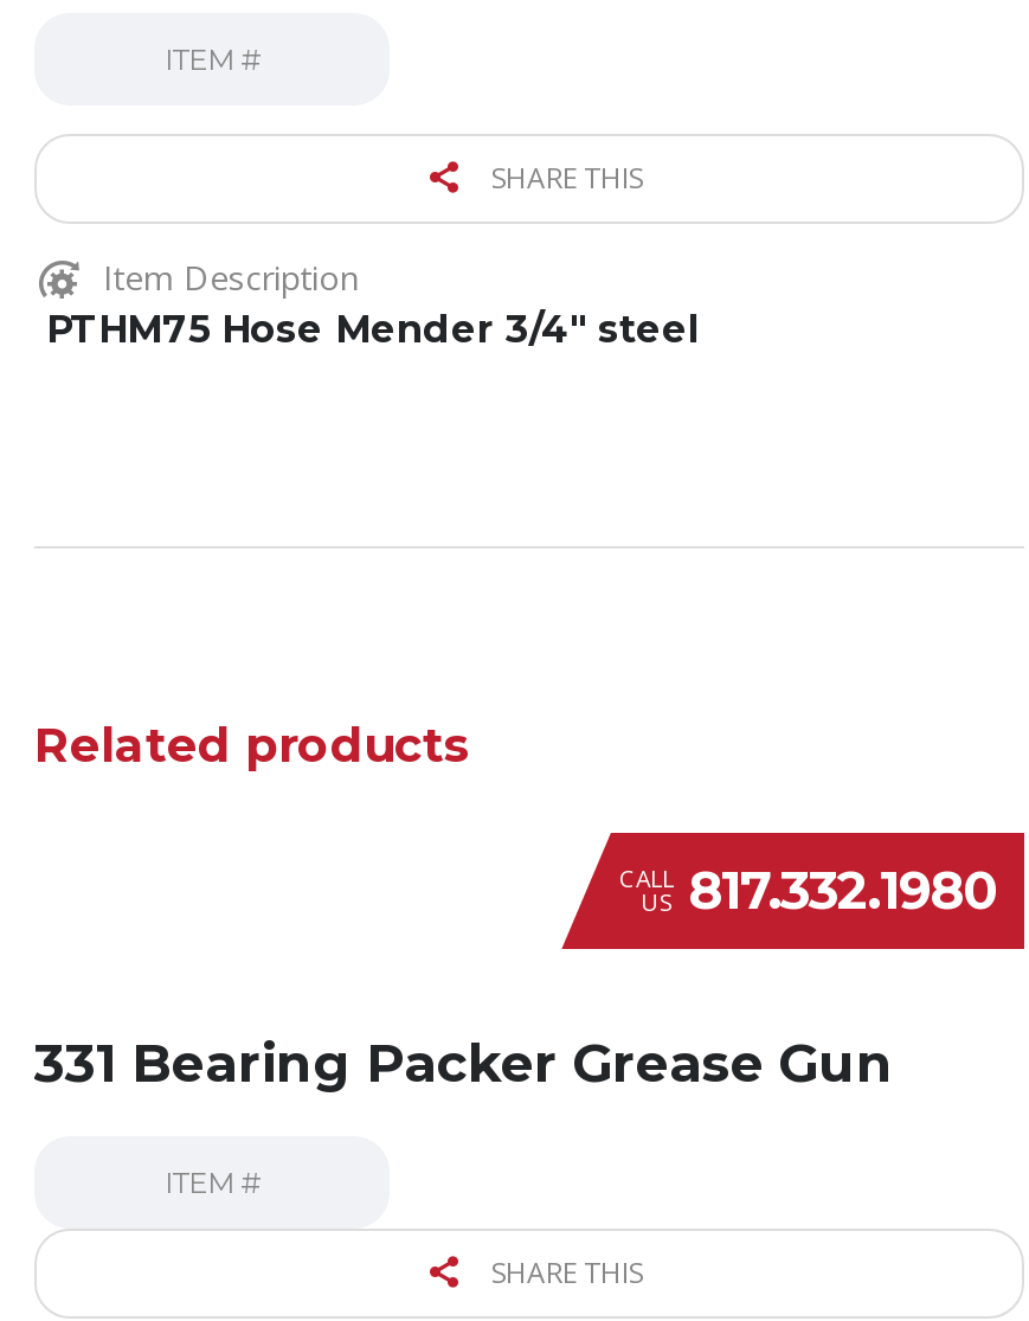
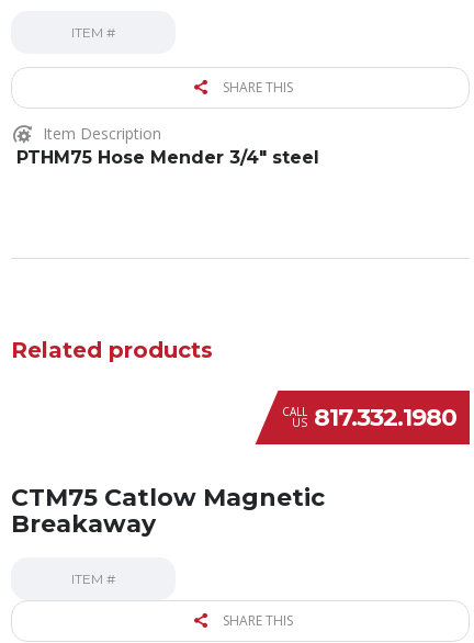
- 331 Bearing Packer Grease Gun
+ CTM75 Catlow Magnetic
+ Breakaway
